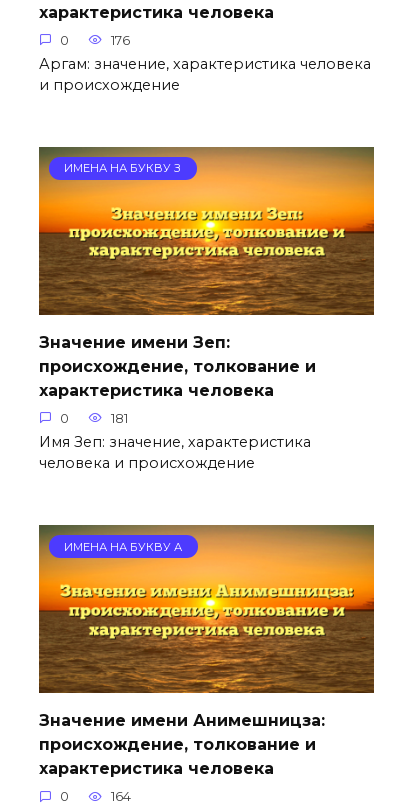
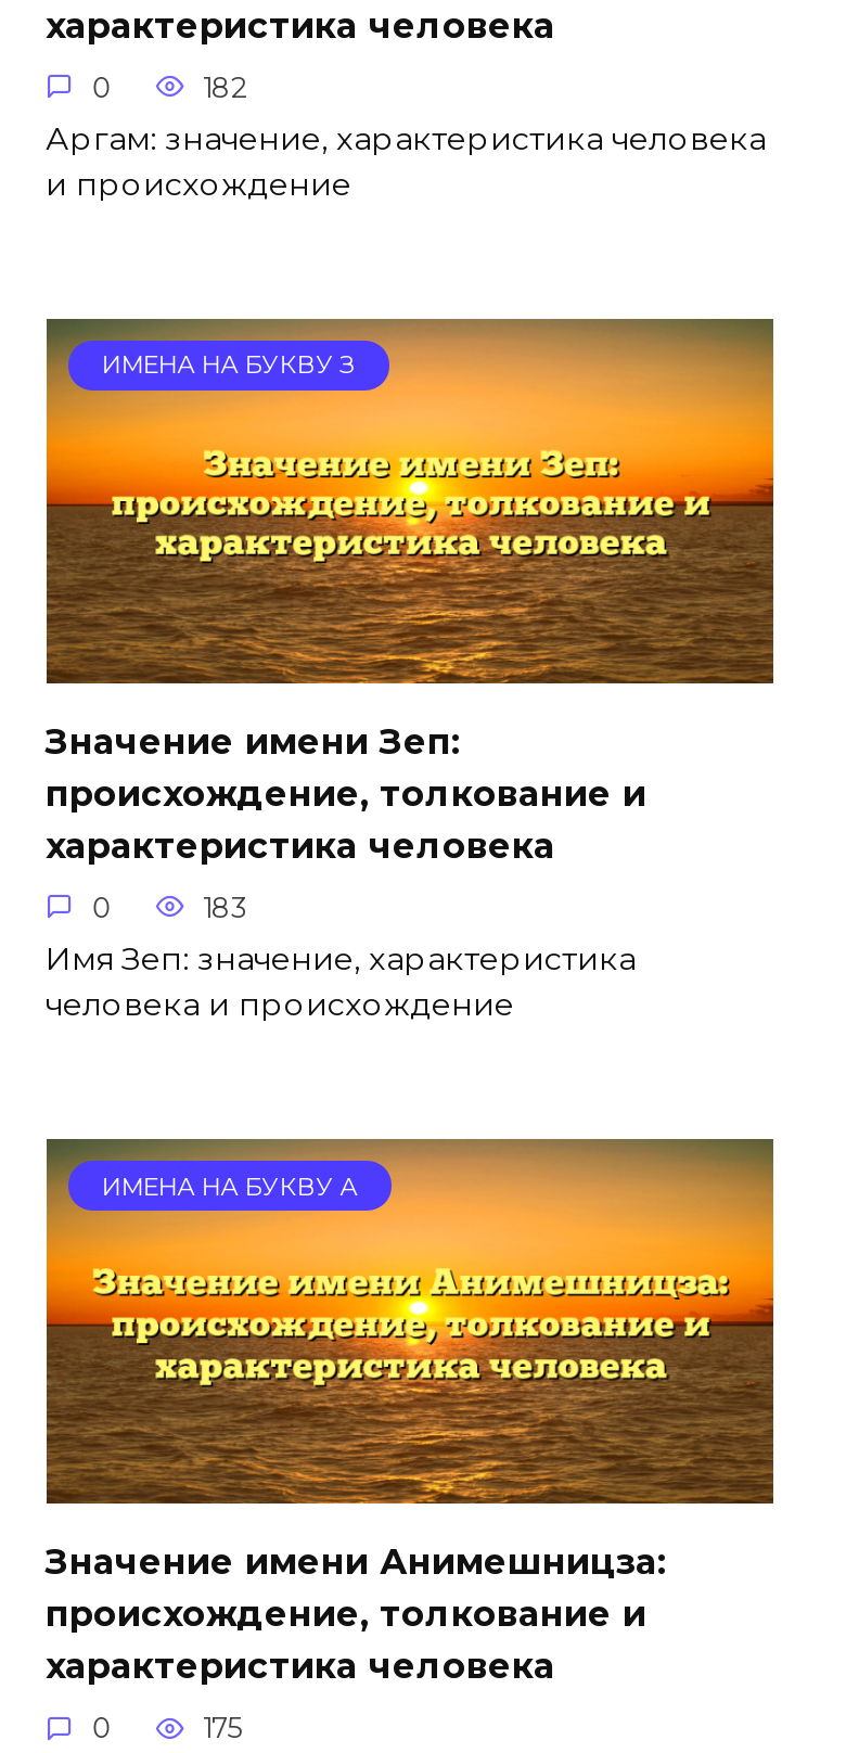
- 176
+ 182

- 181
+ 183

- 164
+ 175
